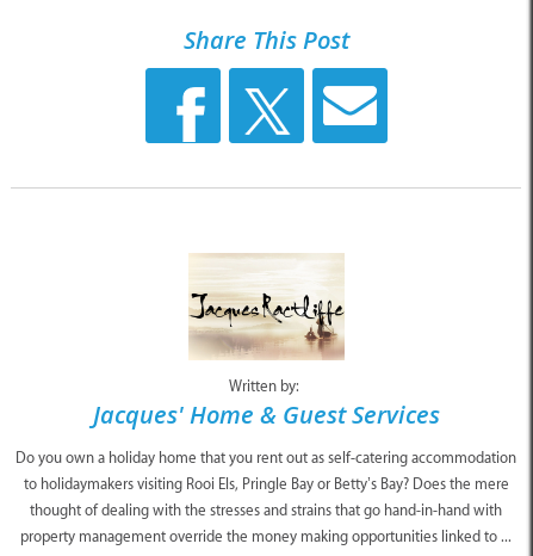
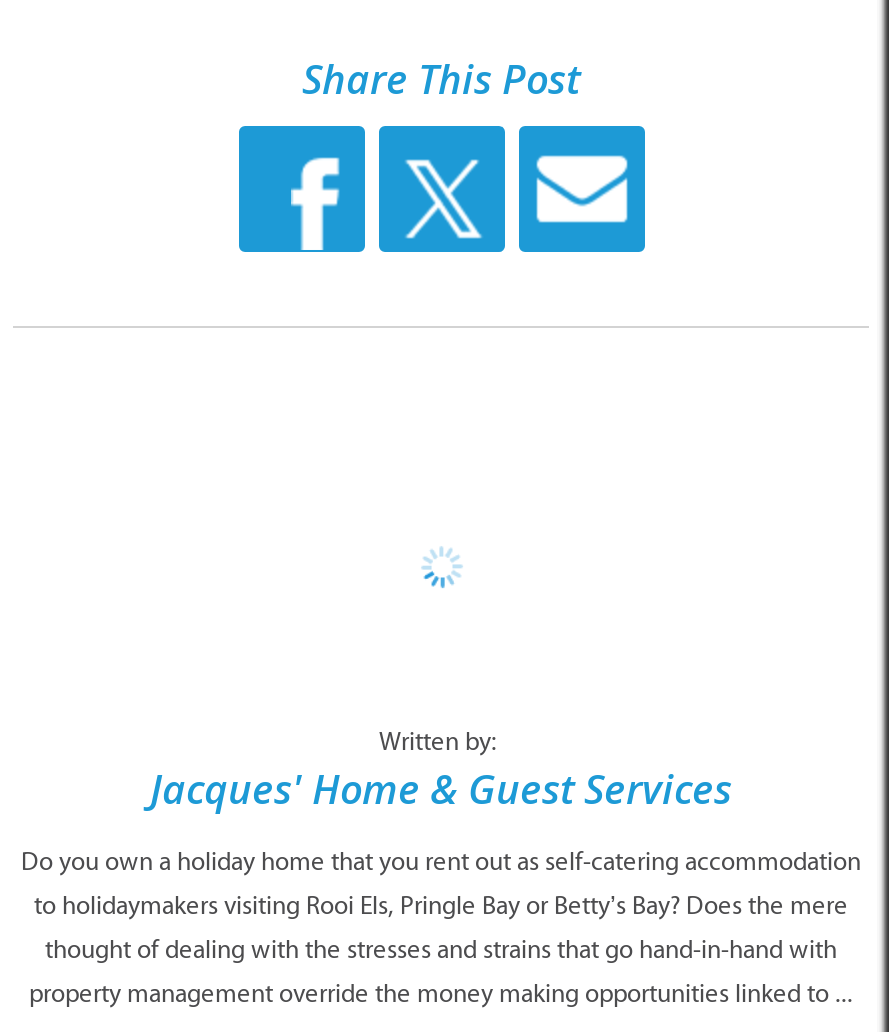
- [image]
